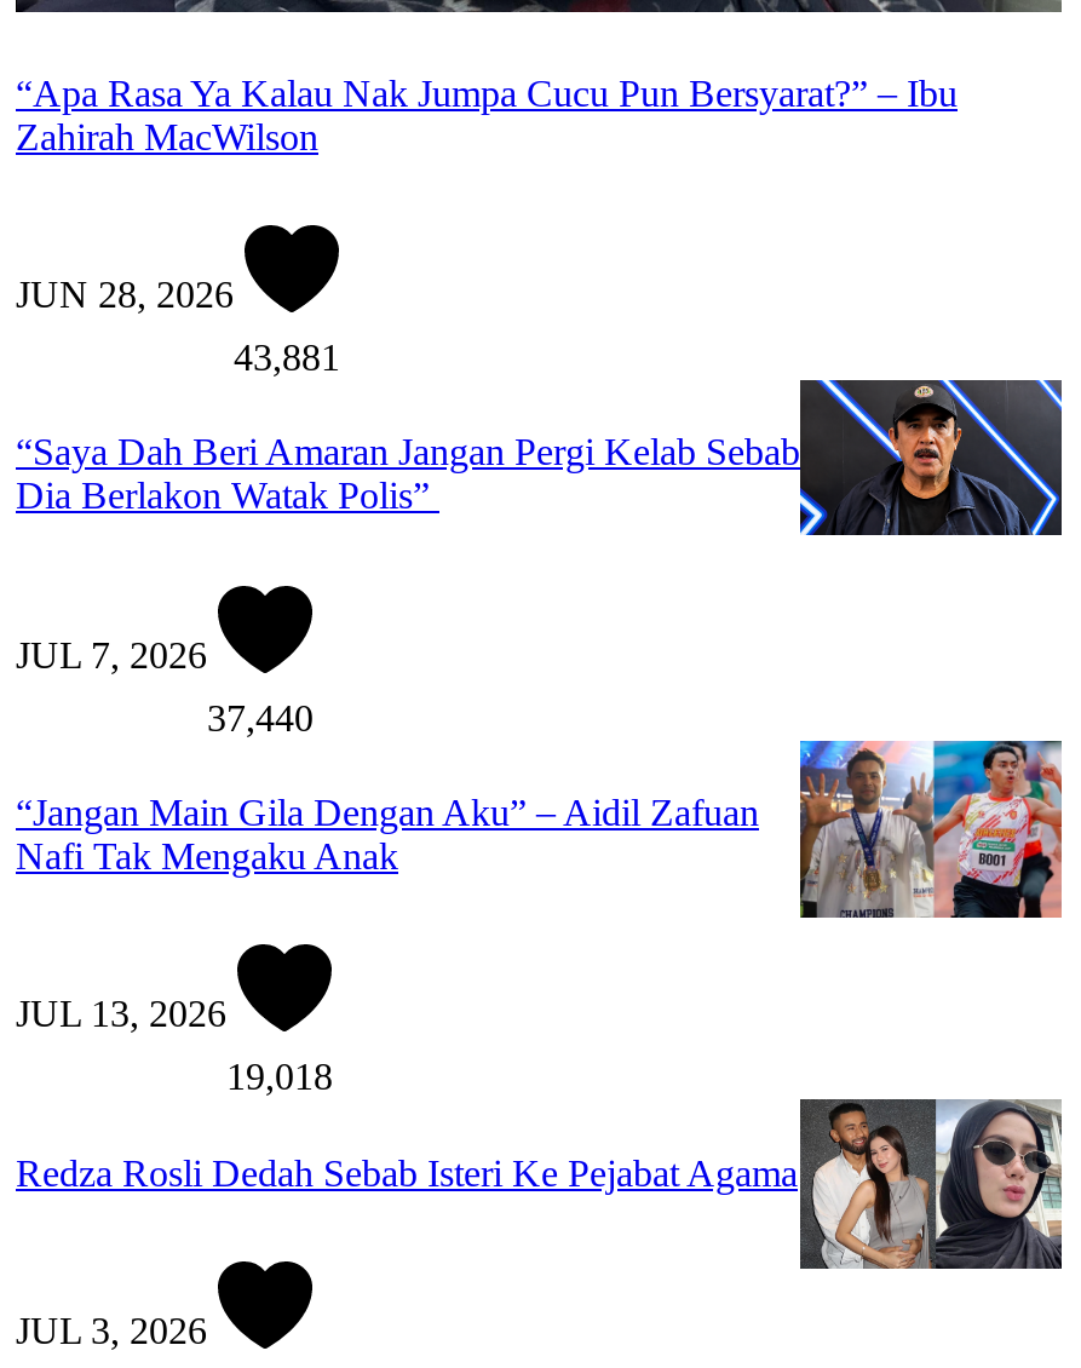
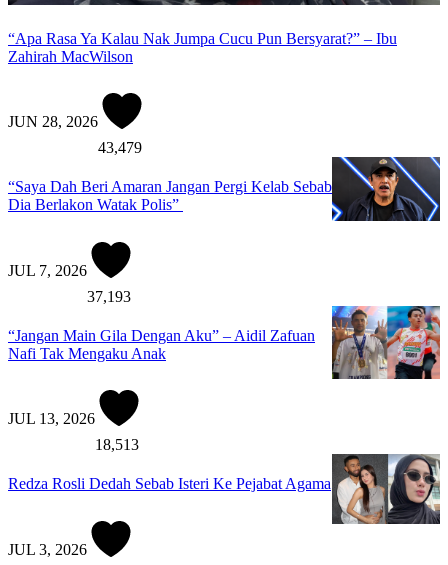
- 43,881
+ 43,479

- 37,440
+ 37,193

- 19,018
+ 18,513
